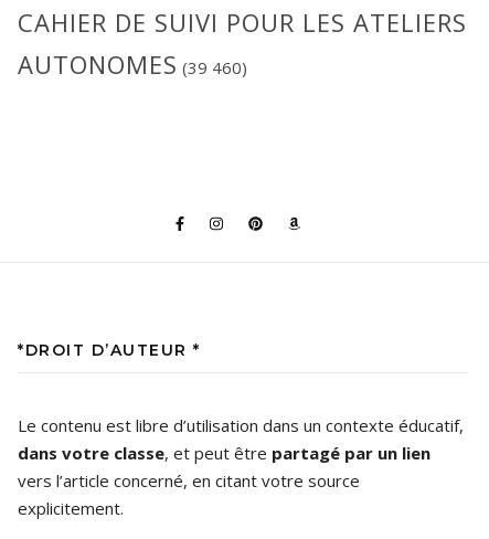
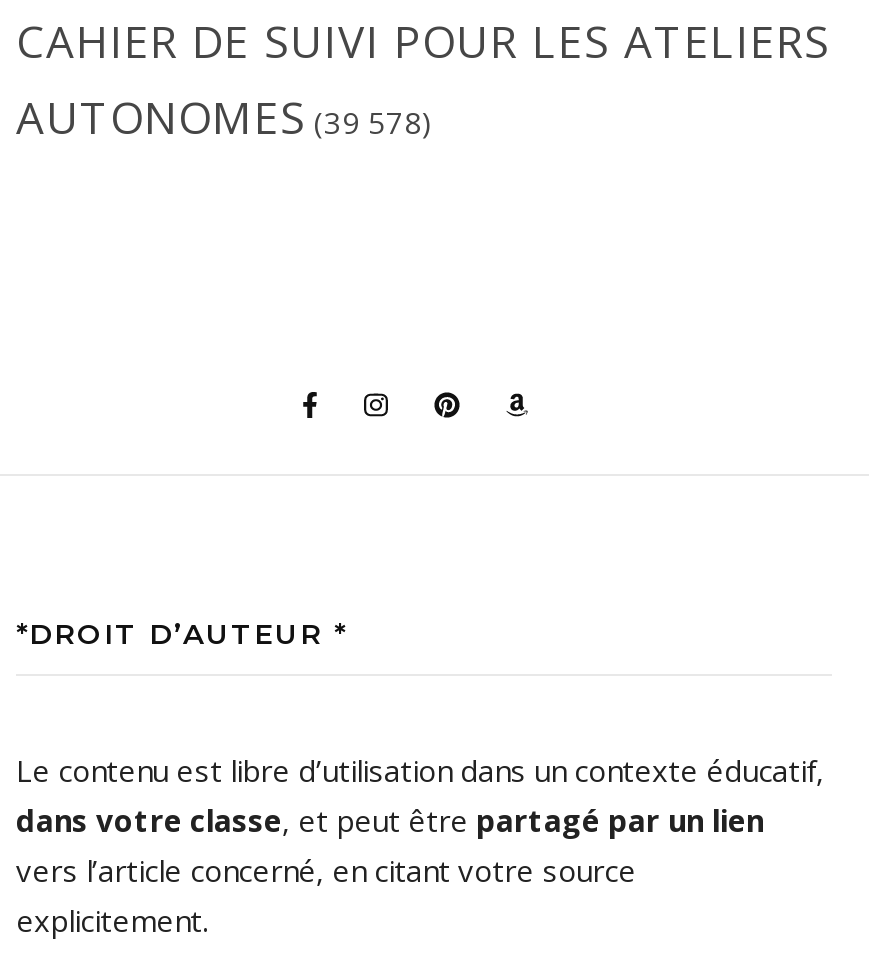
- AUTONOMES (39 460)
+ AUTONOMES (39 578)
